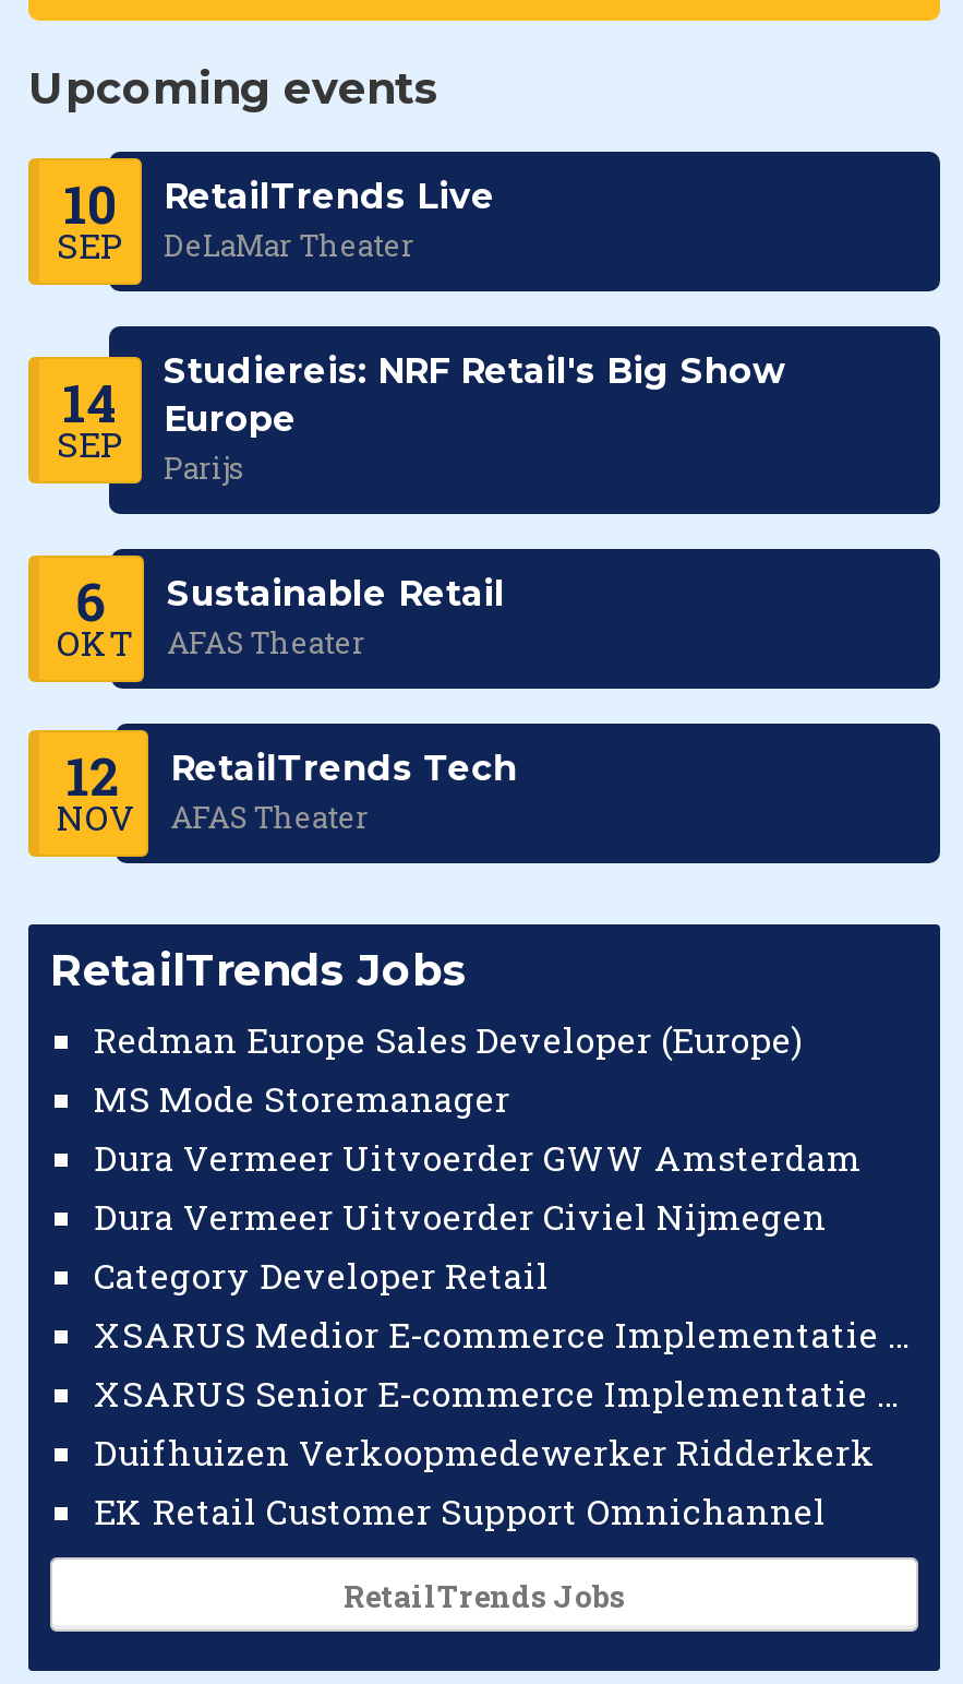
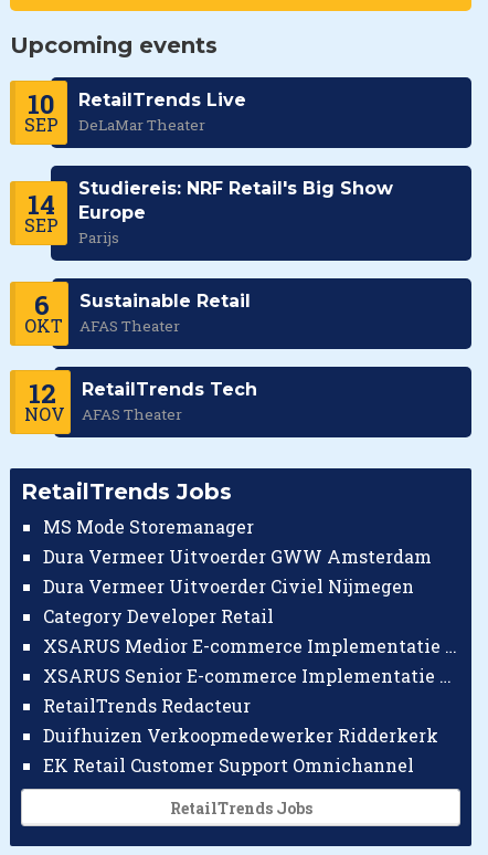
- Redman Europe Sales Developer (Europe)

moved up: MS Mode Storemanager | Dura Vermeer Uitvoerder GWW Amsterdam | Dura Vermeer Uitvoerder Civiel Nijmegen | Category Developer Retail

+ RetailTrends Redacteur
